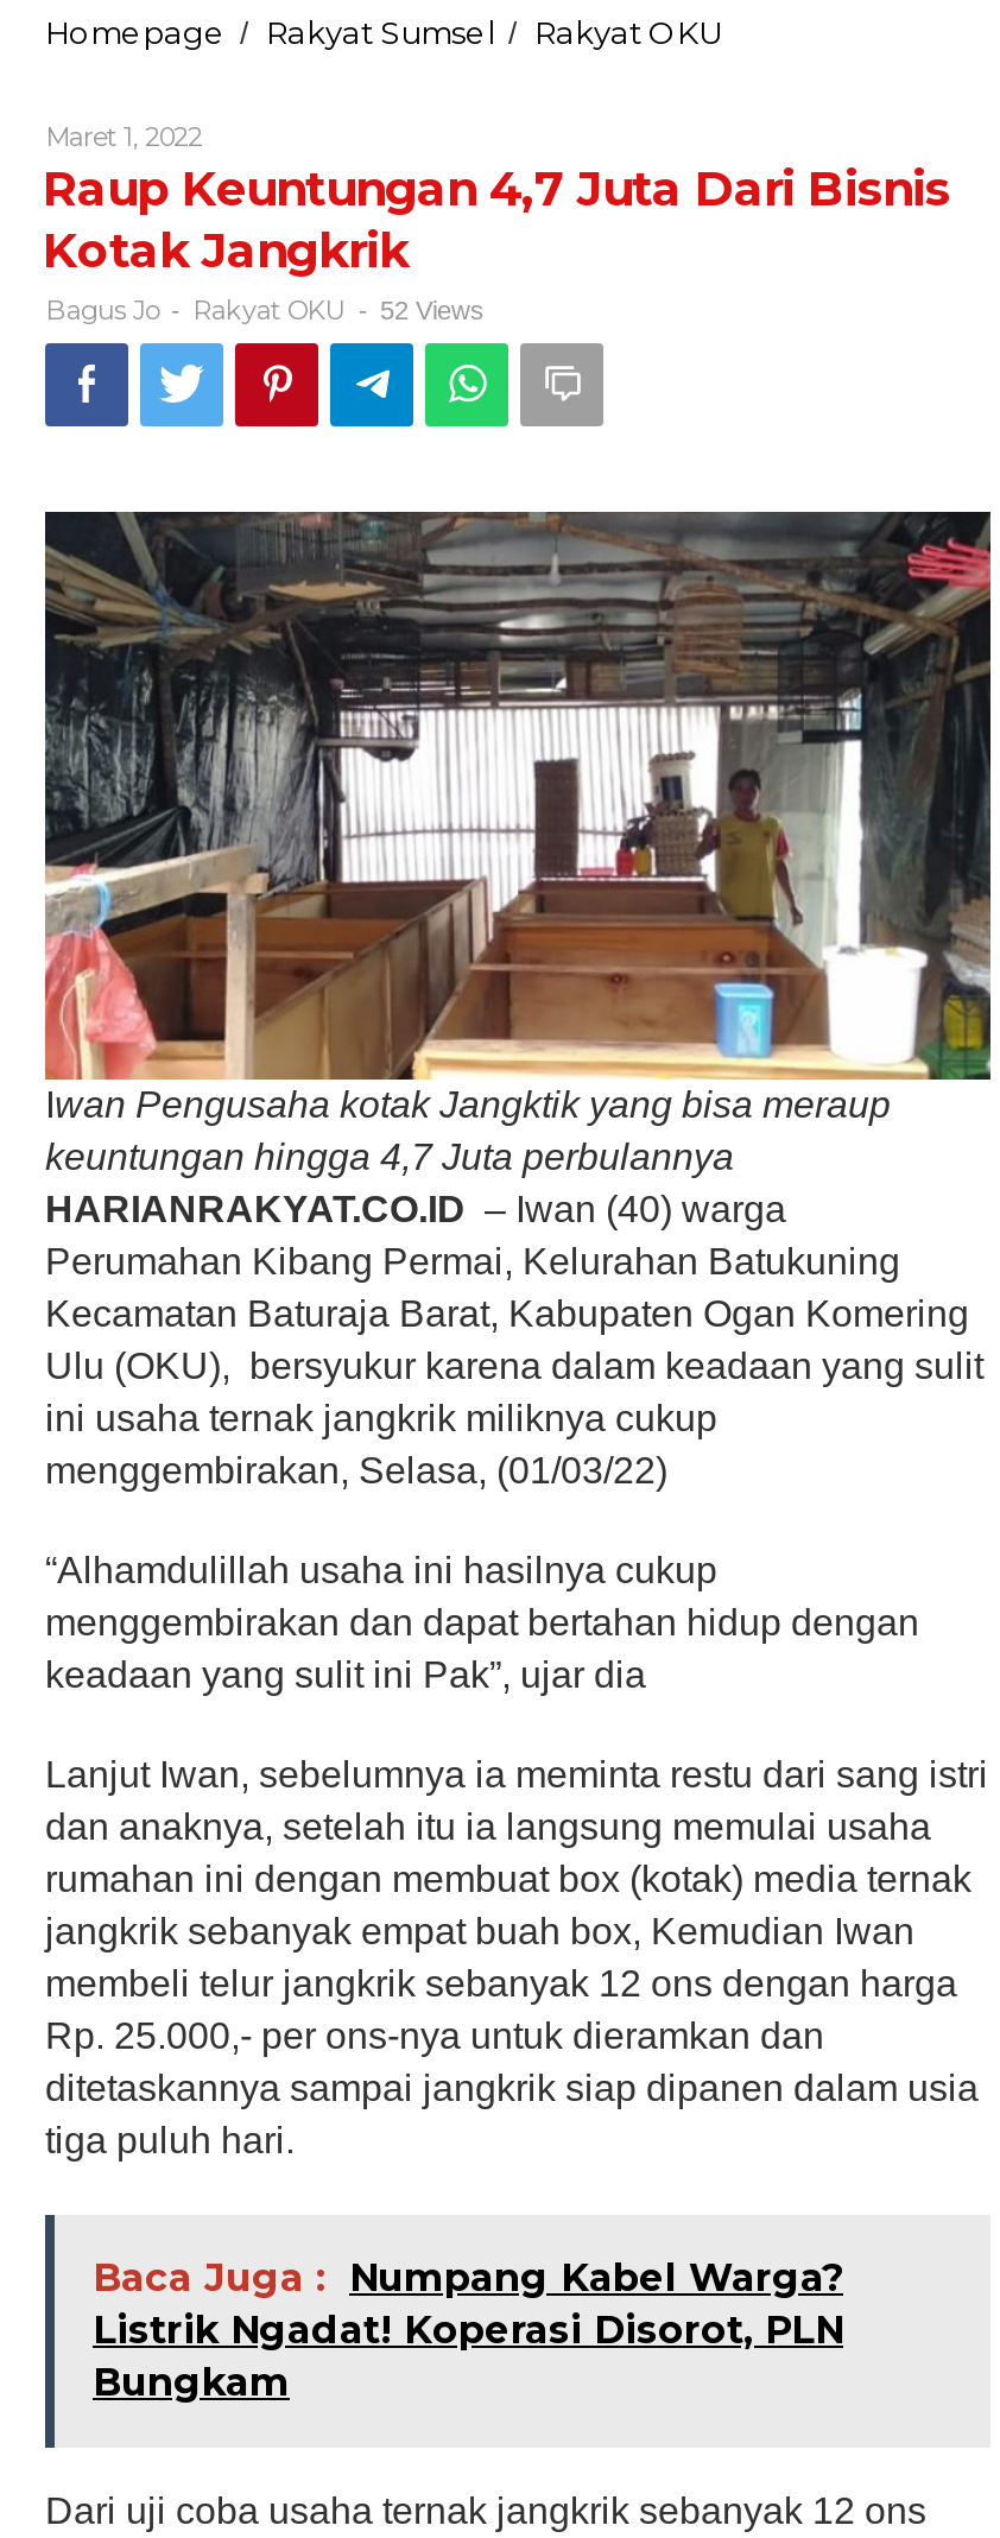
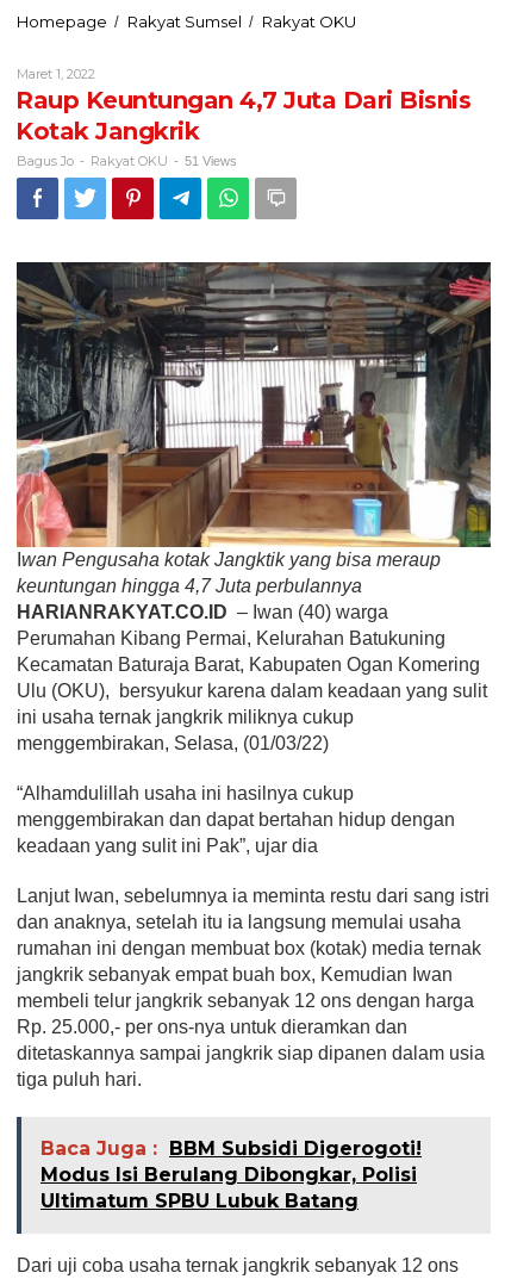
- Bagus Jo - Rakyat OKU - 52 Views
+ Bagus Jo - Rakyat OKU - 51 Views

- Baca Juga : Numpang Kabel Warga?
- Listrik Ngadat! Koperasi Disorot, PLN
- Bungkam
+ Baca Juga : BBM Subsidi Digerogoti!
+ Modus Isi Berulang Dibongkar, Polisi
+ Ultimatum SPBU Lubuk Batang
